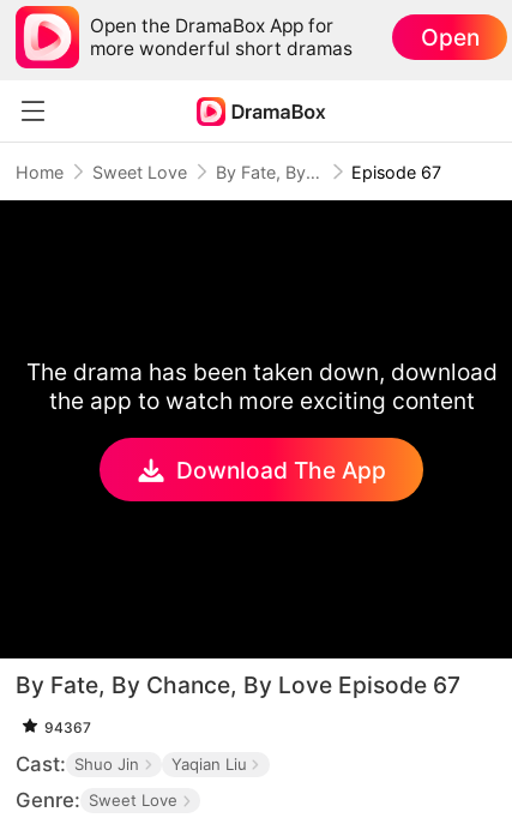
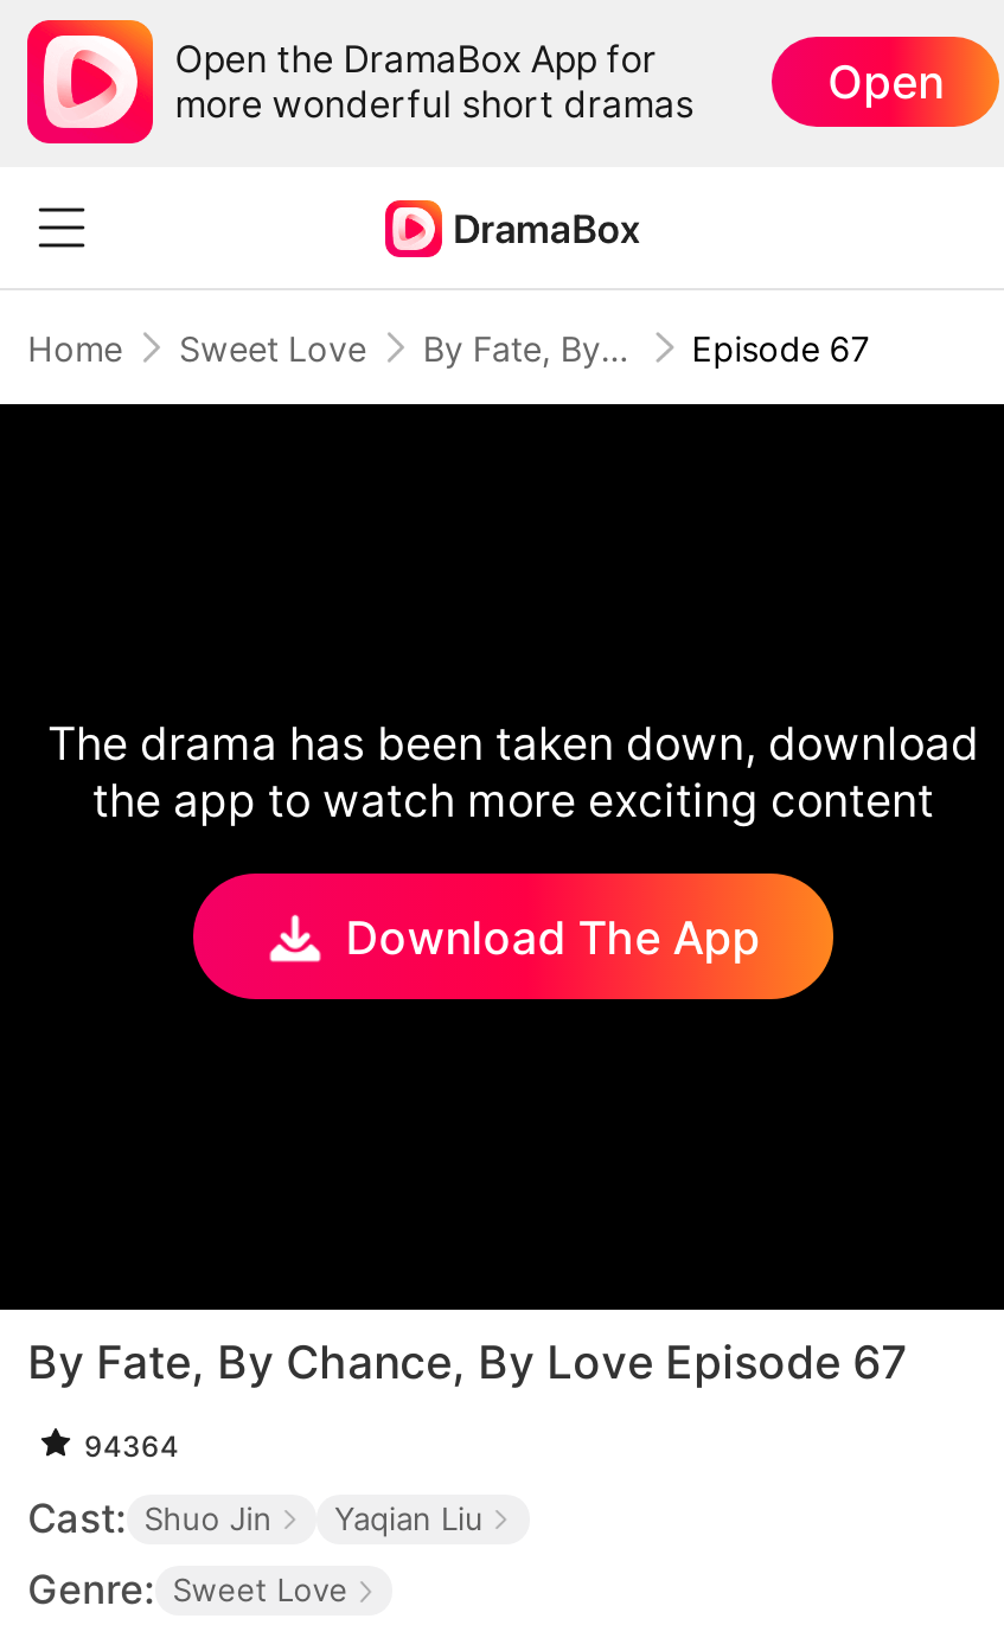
- 94367
+ 94364
